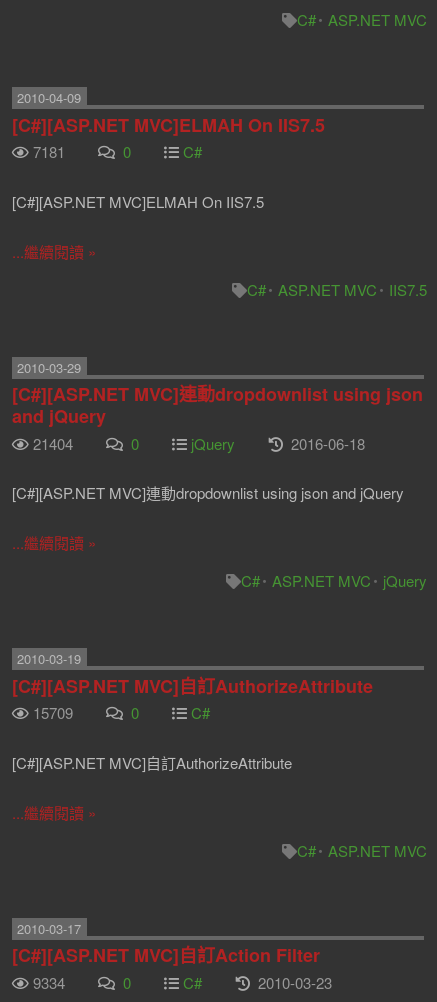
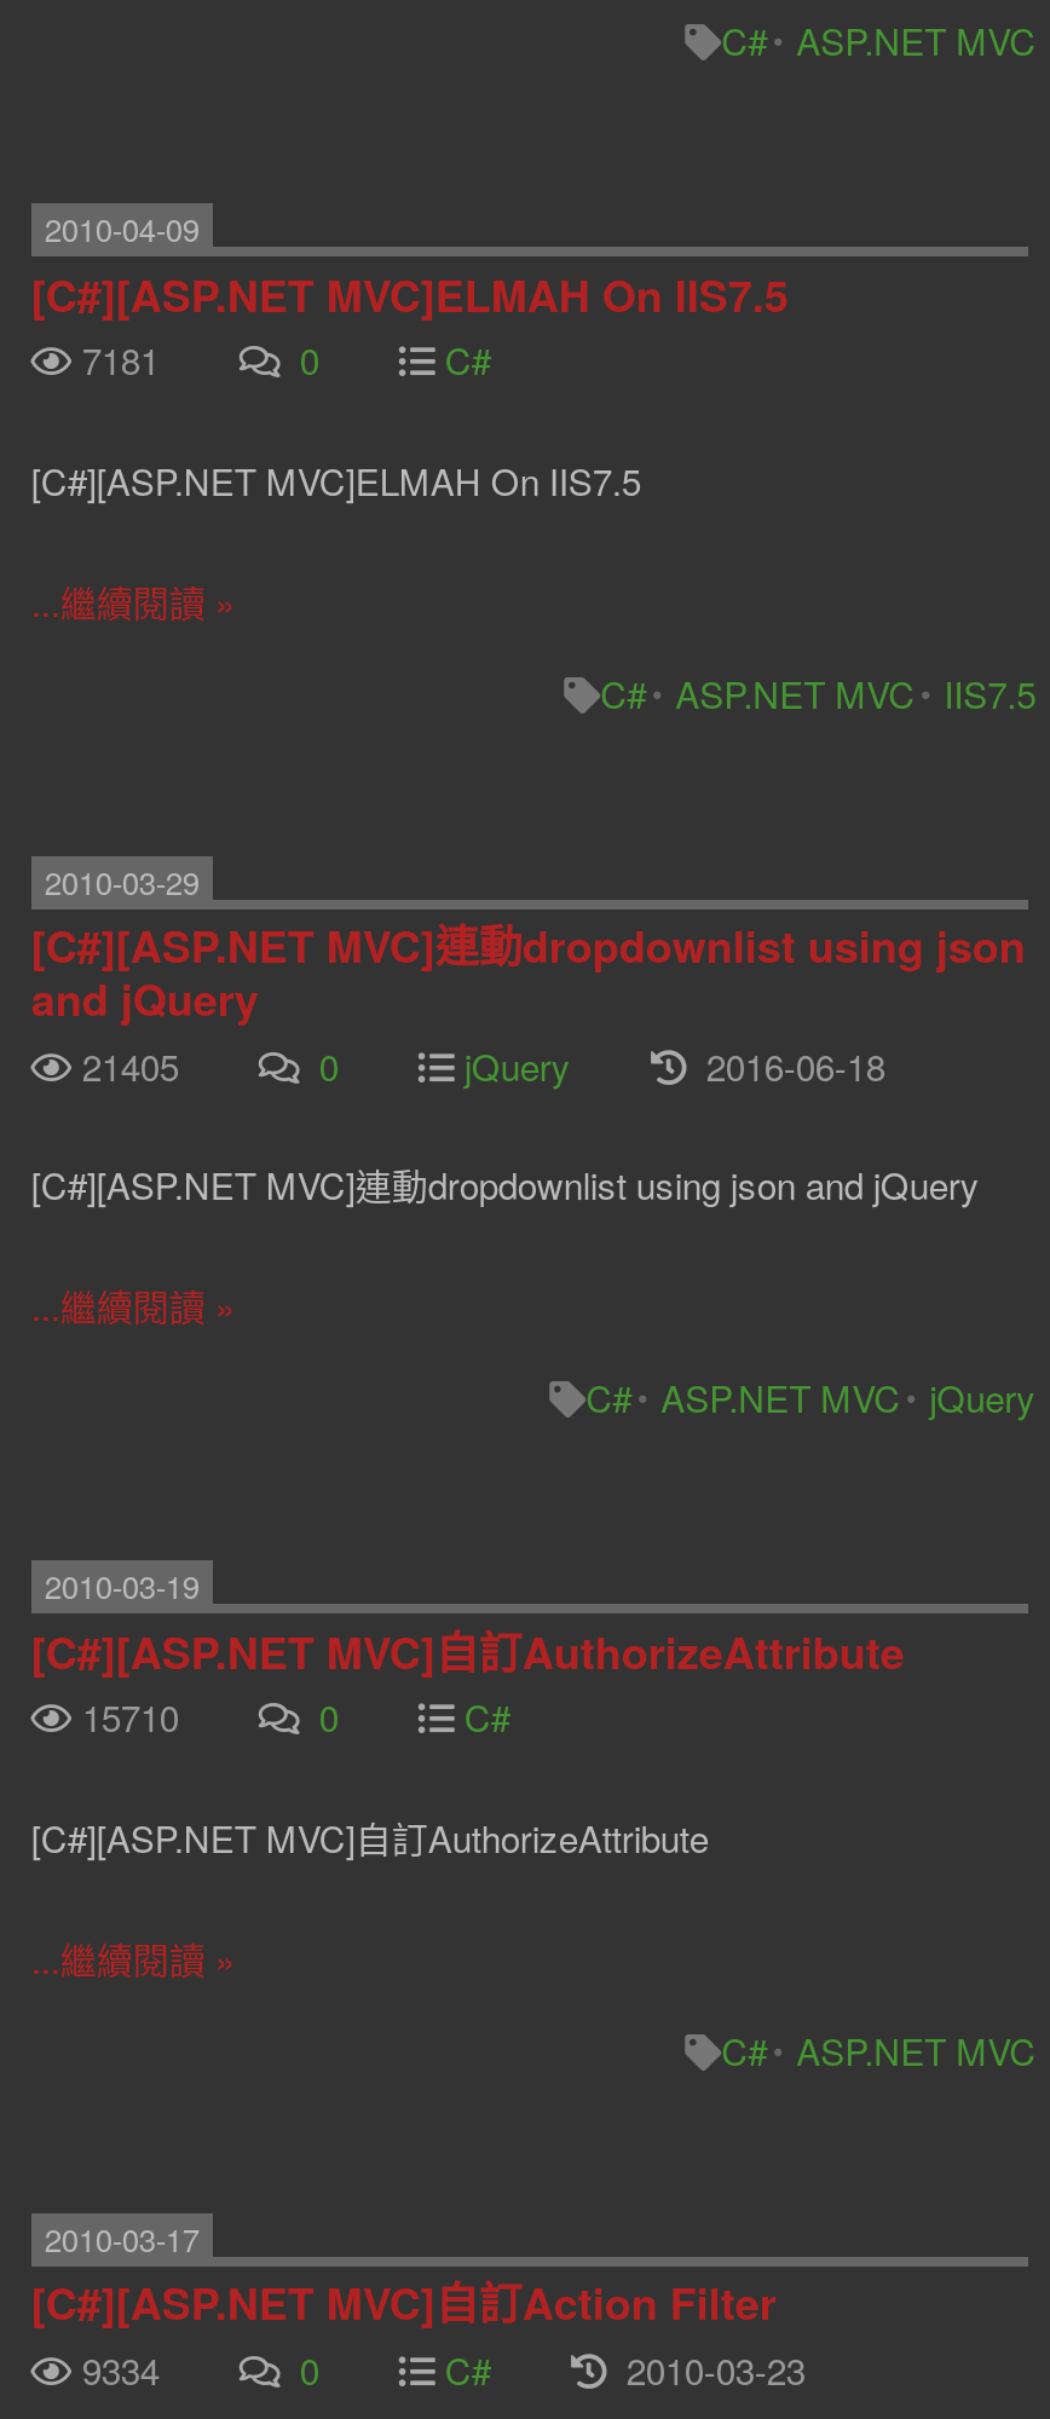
- 21404
+ 21405

- 15709
+ 15710
